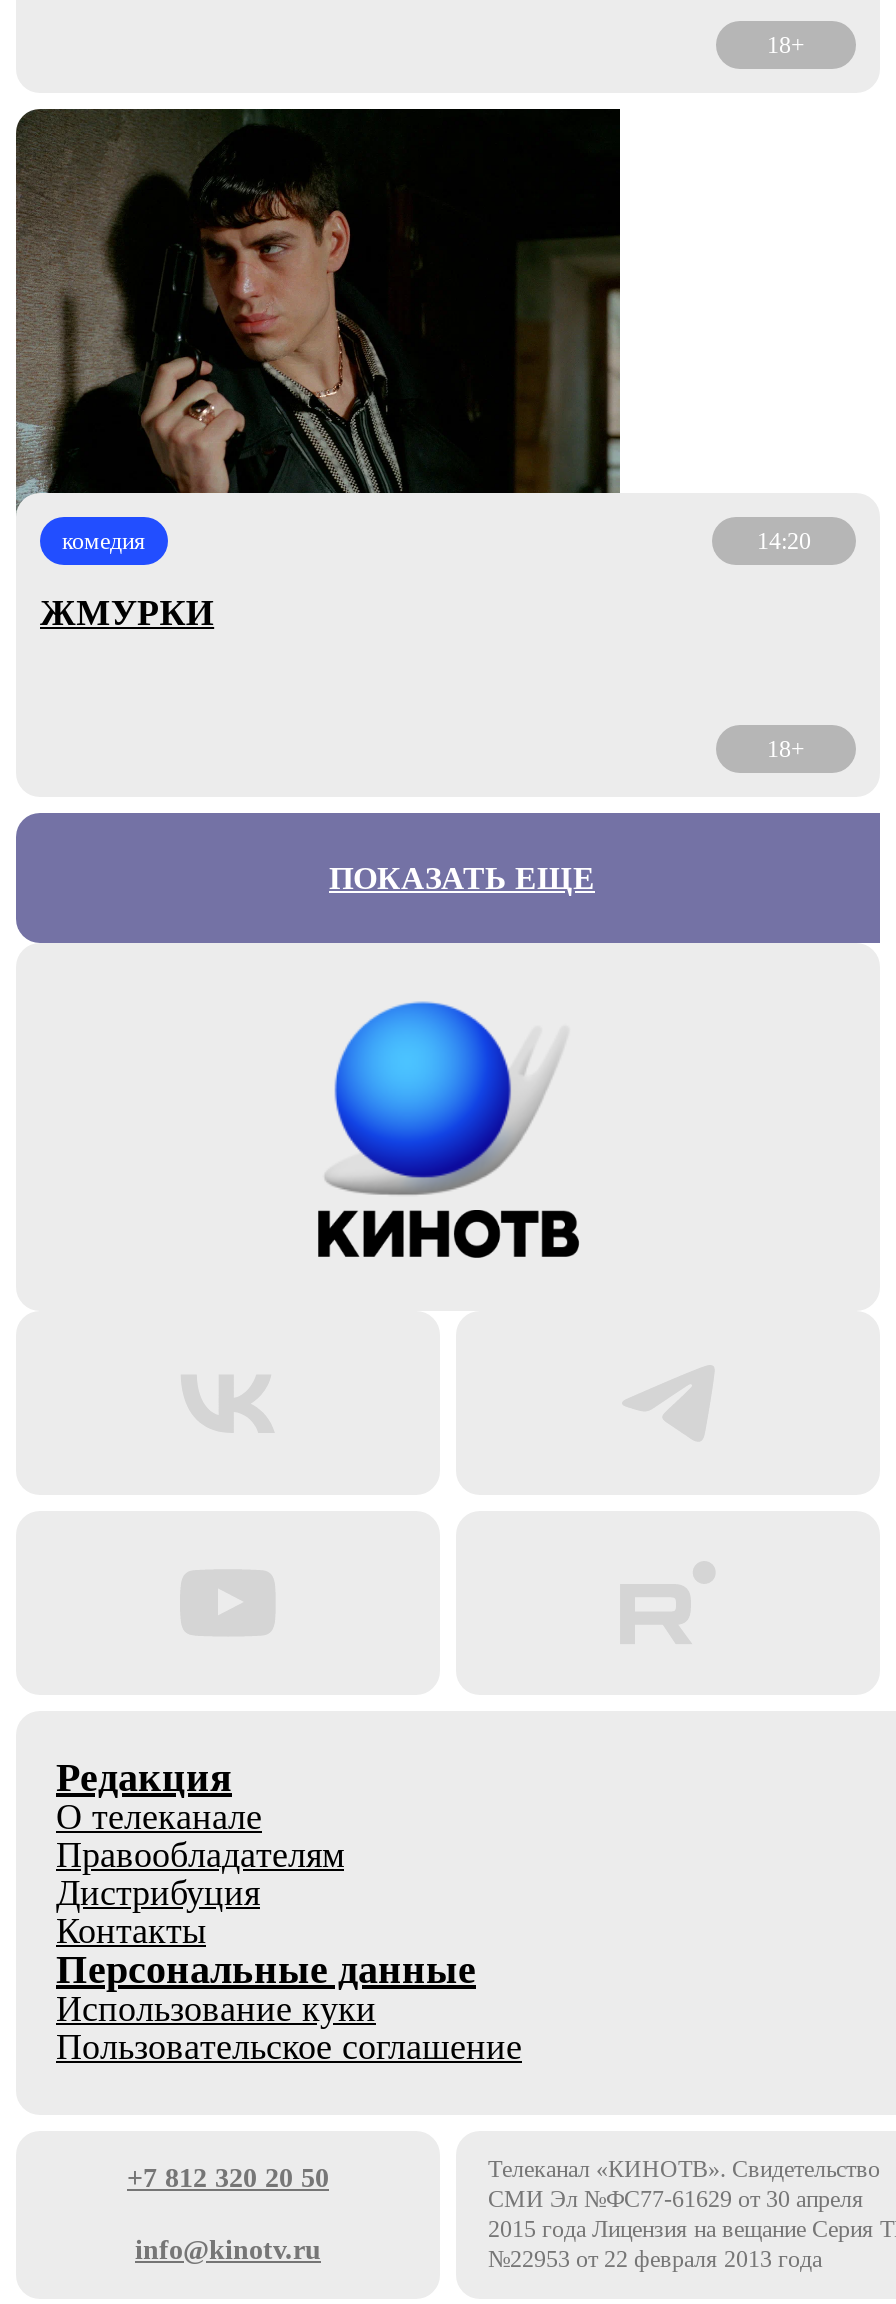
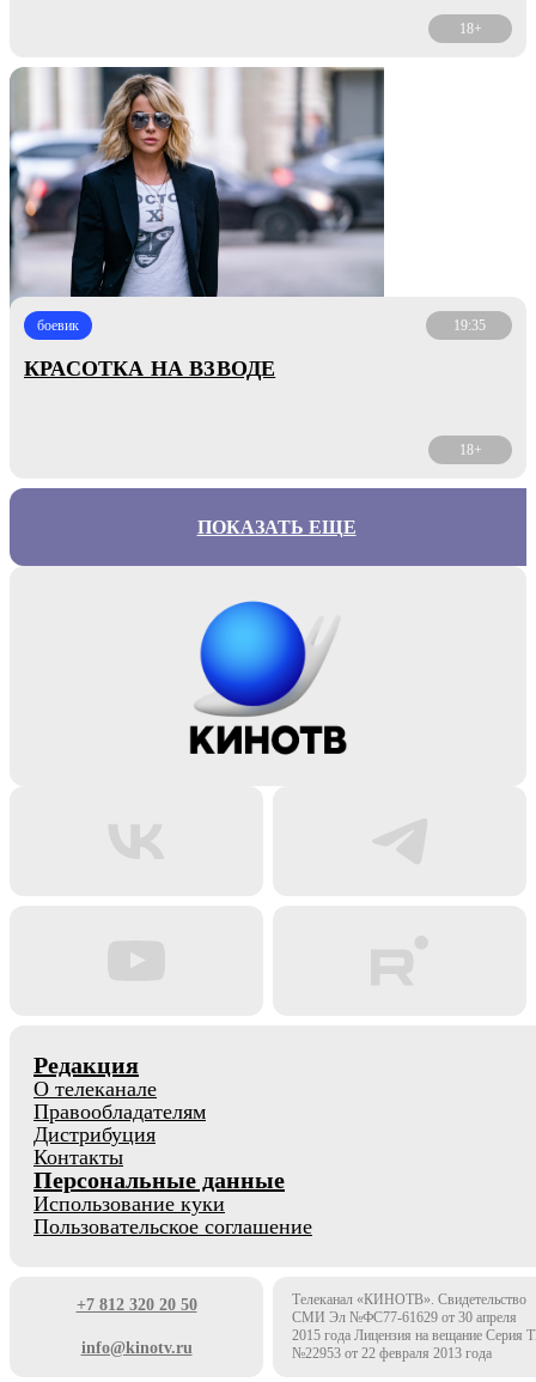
- [image]
- комедия
- 14:20
+ [image]
+ боевик
+ 19:35

- ЖМУРКИ
+ КРАСОТКА НА ВЗВОДЕ
